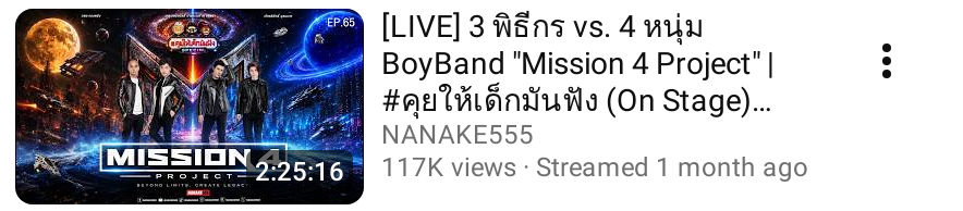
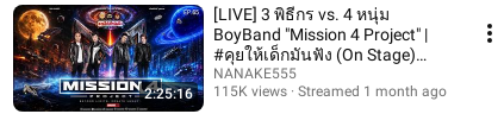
- 2:25:16 117K views Streamed 1 month ago
+ 2:25:16 115K views Streamed 1 month ago
